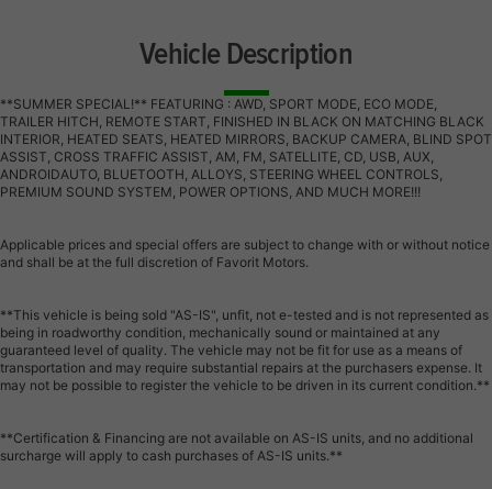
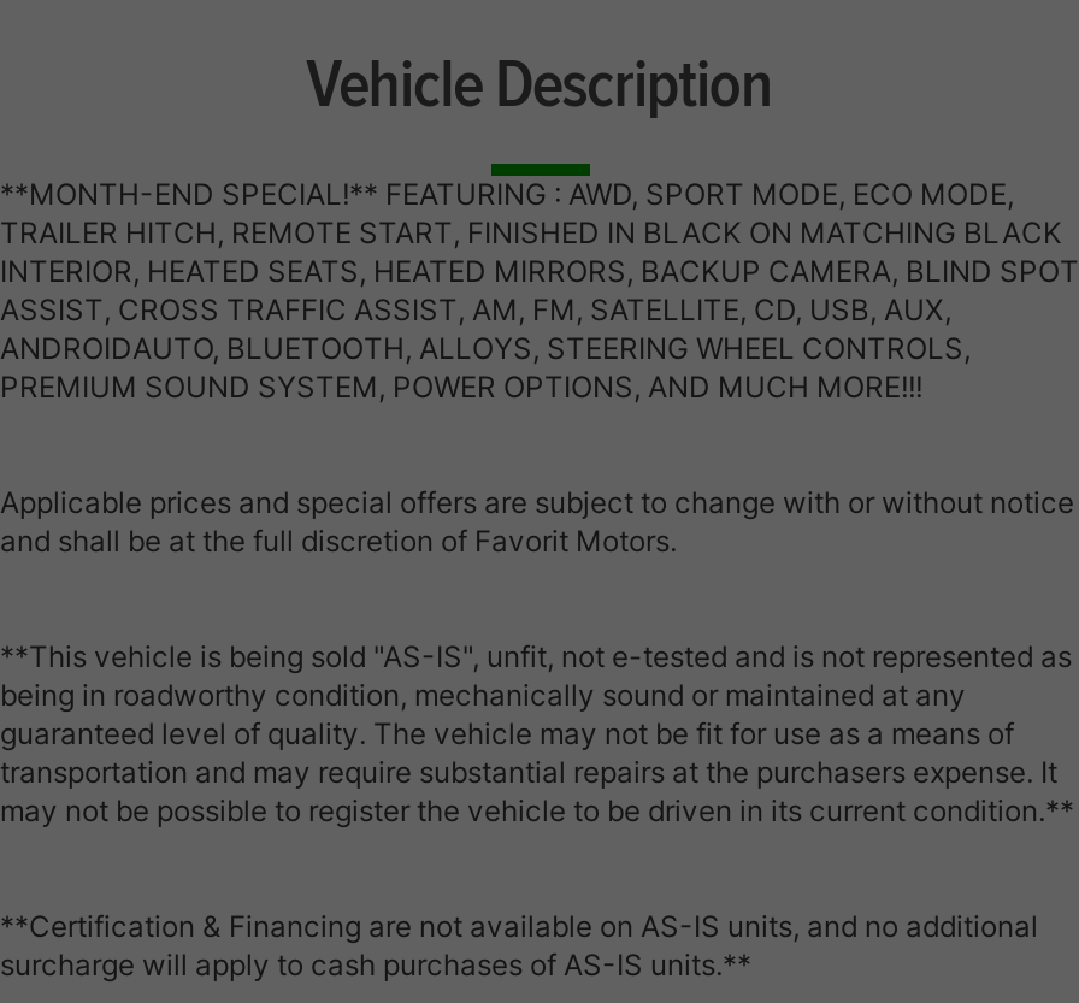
- **SUMMER SPECIAL!** FEATURING : AWD, SPORT MODE, ECO MODE,
+ **MONTH-END SPECIAL!** FEATURING : AWD, SPORT MODE, ECO MODE,
